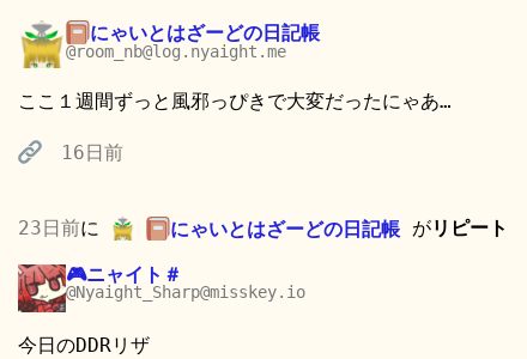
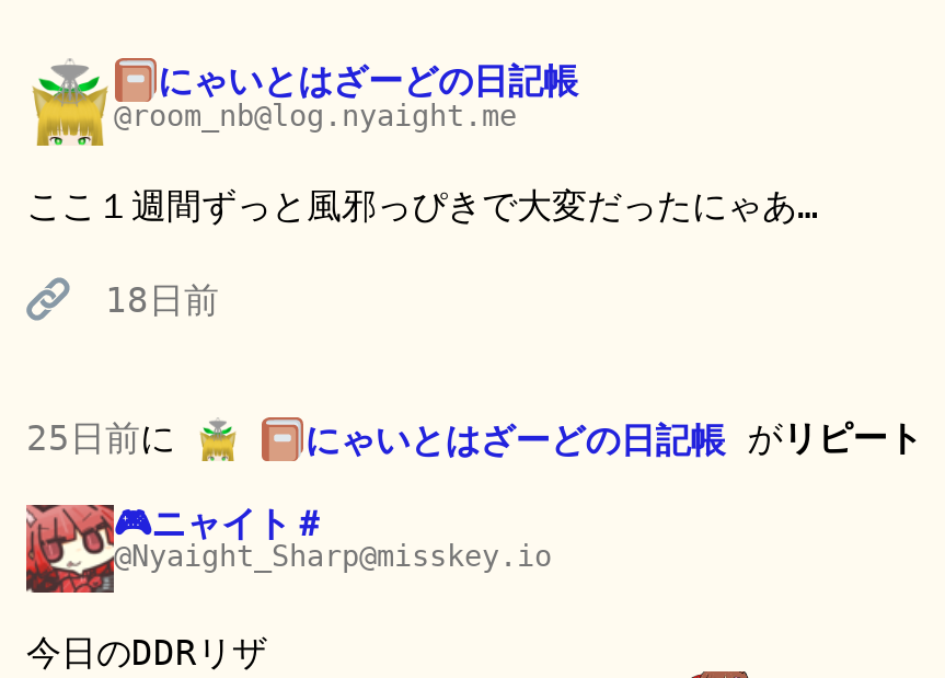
- 16日前
+ 18日前

- 23日前に
+ 25日前に
